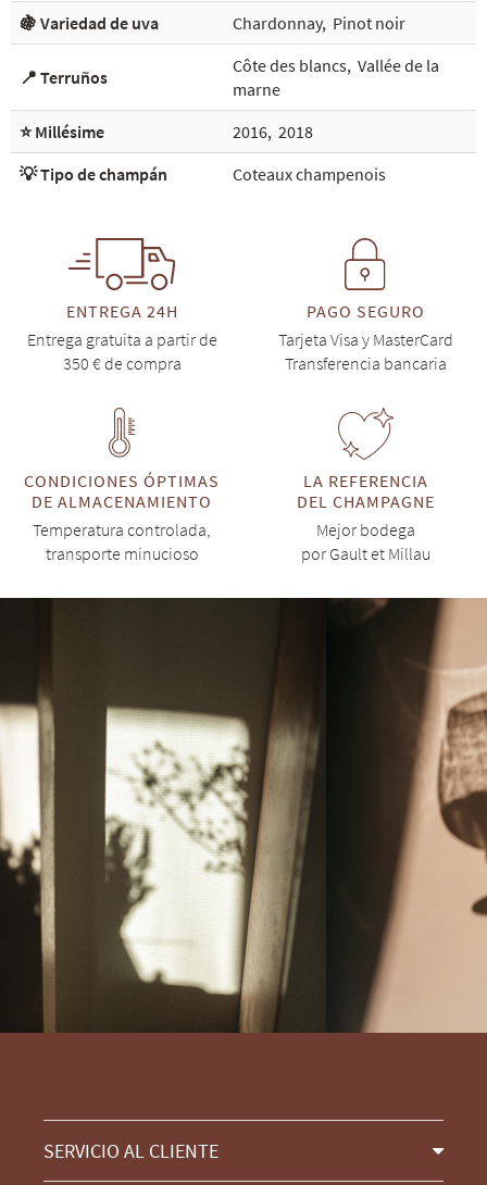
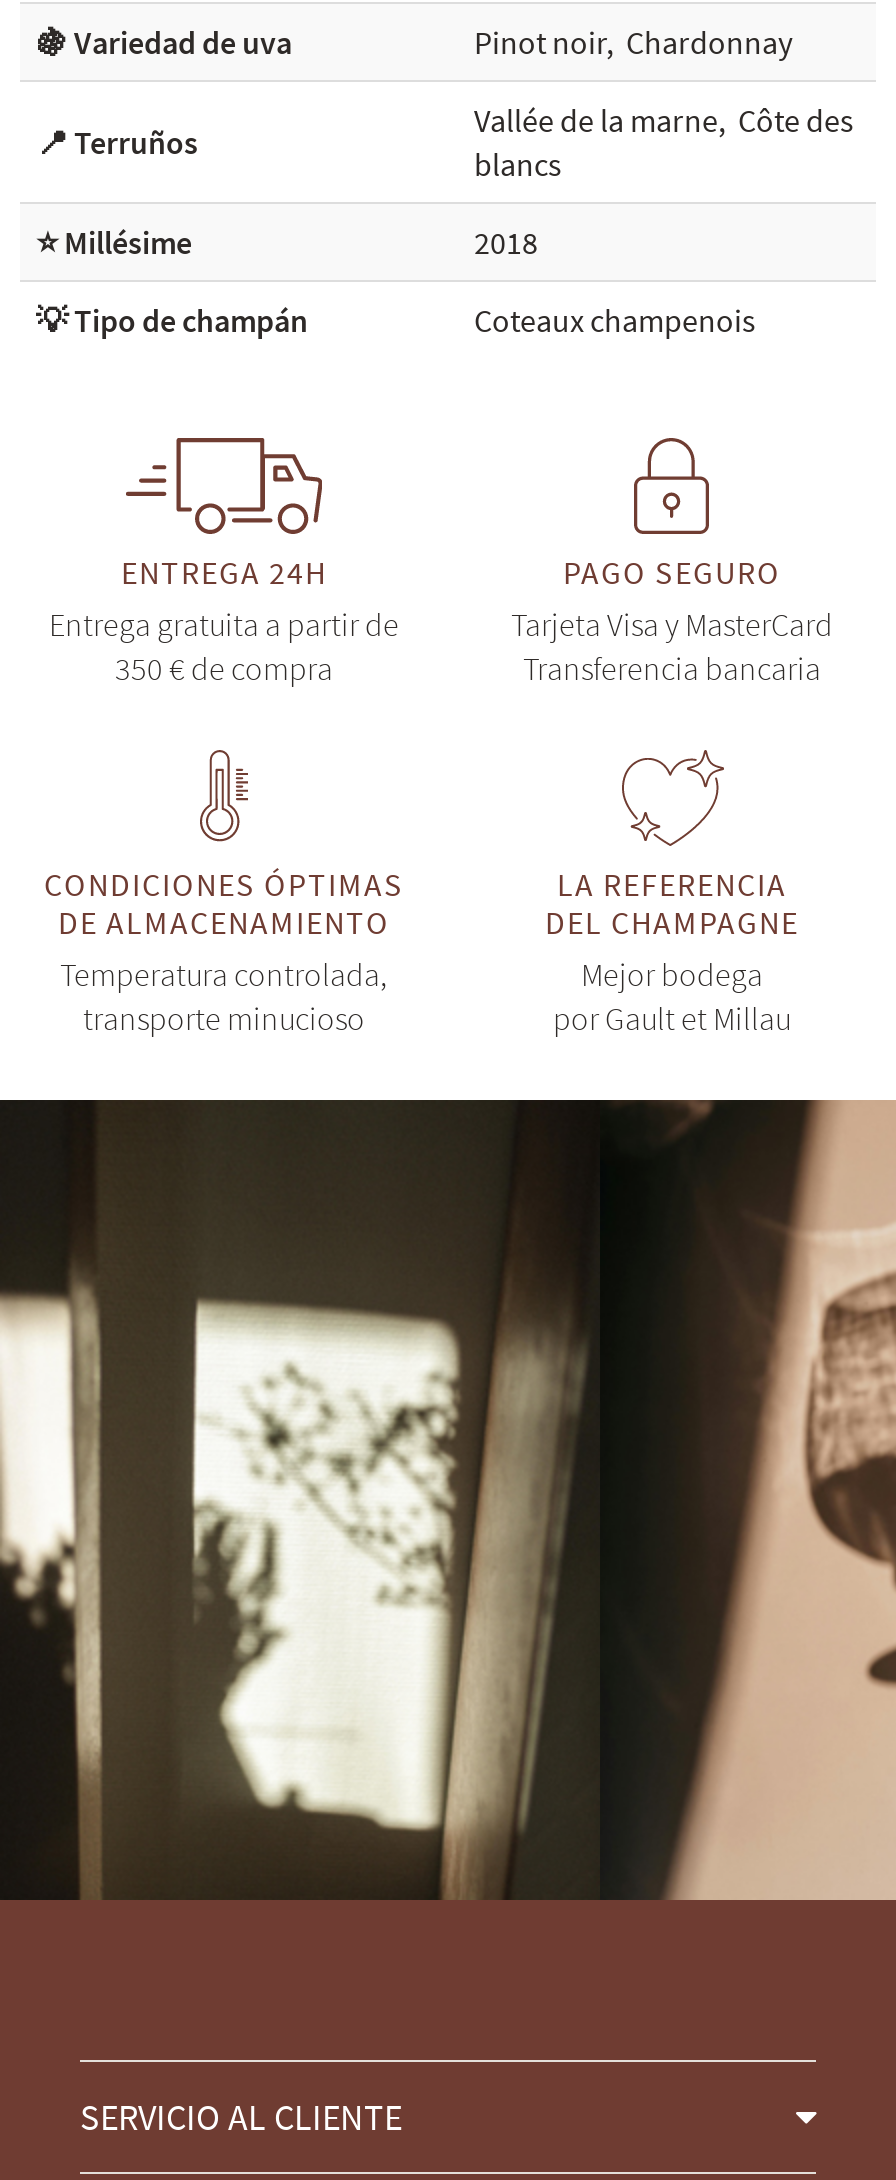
- Chardonnay, Pinot noir
+ Pinot noir, Chardonnay

- Côte des blancs, Vallée de la
- marne
+ Vallée de la marne, Côte des
+ blancs

- 2016, 2018
+ 2018
